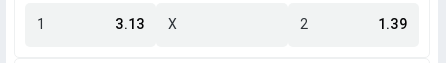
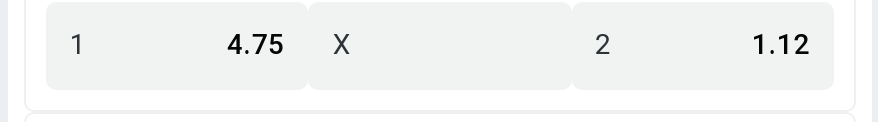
- 3.13 X
+ 4.75 X

- 1.39
+ 1.12
